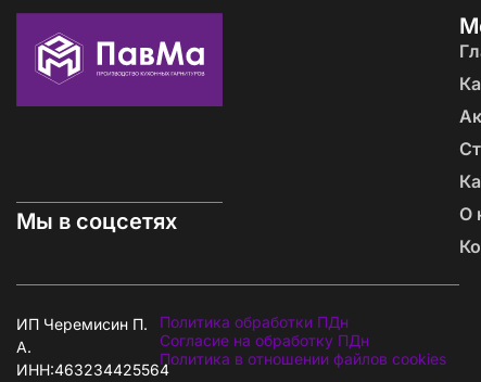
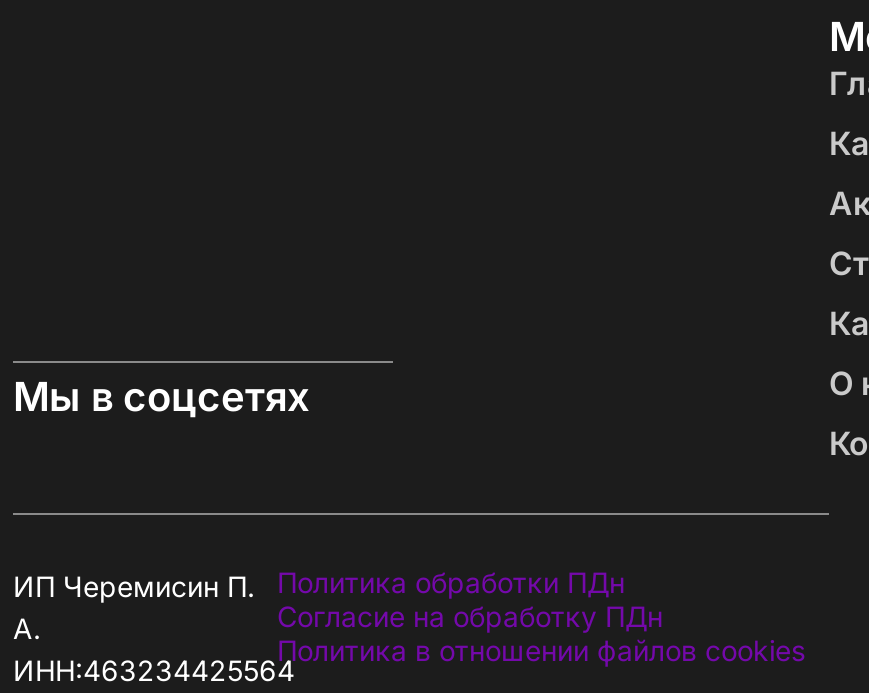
- [image]
